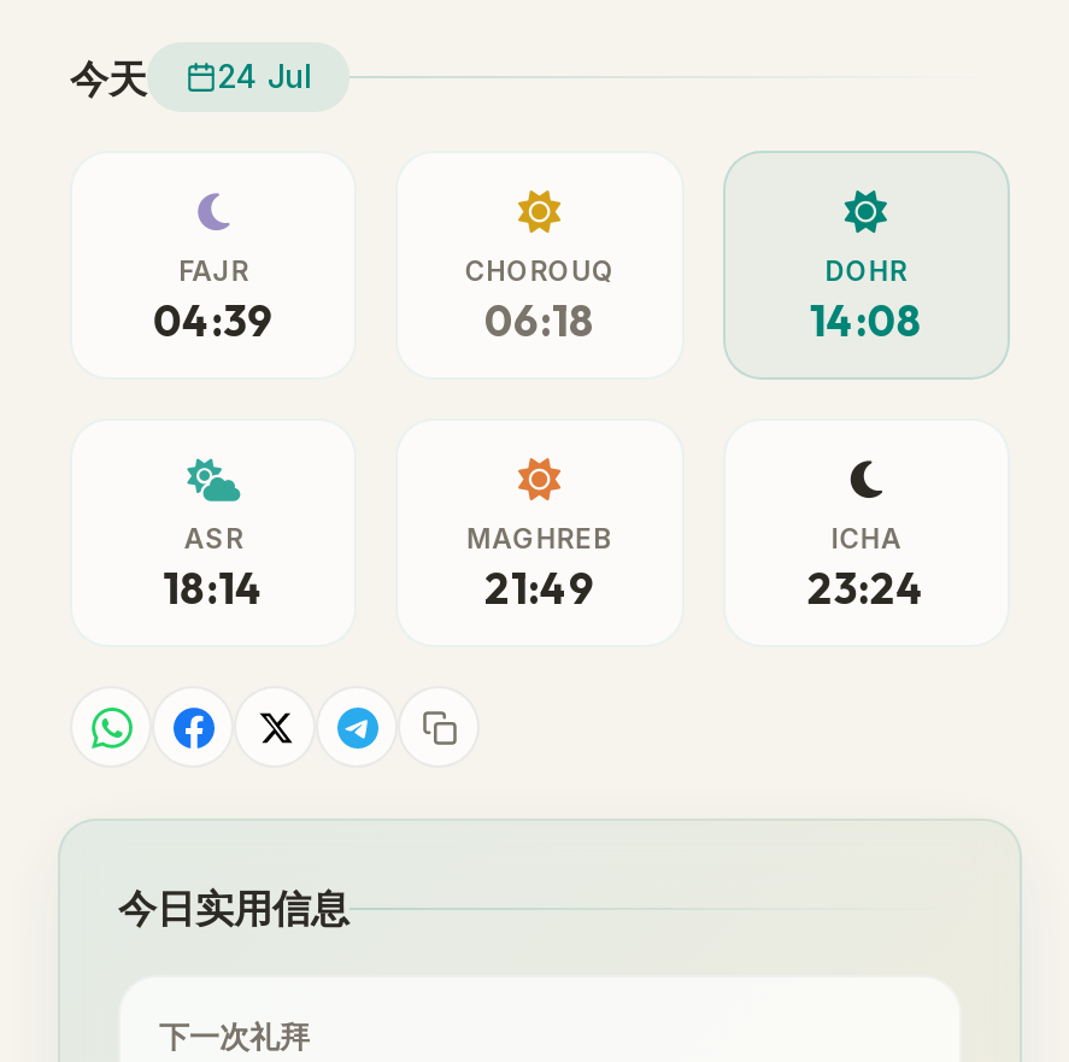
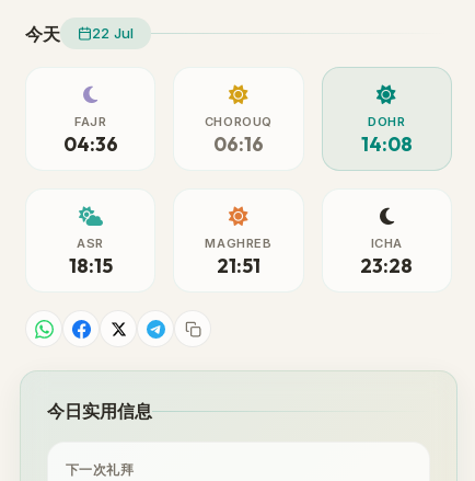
- 今天 24 Jul
+ 今天 22 Jul

- 04:39
+ 04:36

- 06:18
+ 06:16

- 18:14
+ 18:15

- 21:49
+ 21:51

- 23:24
+ 23:28
